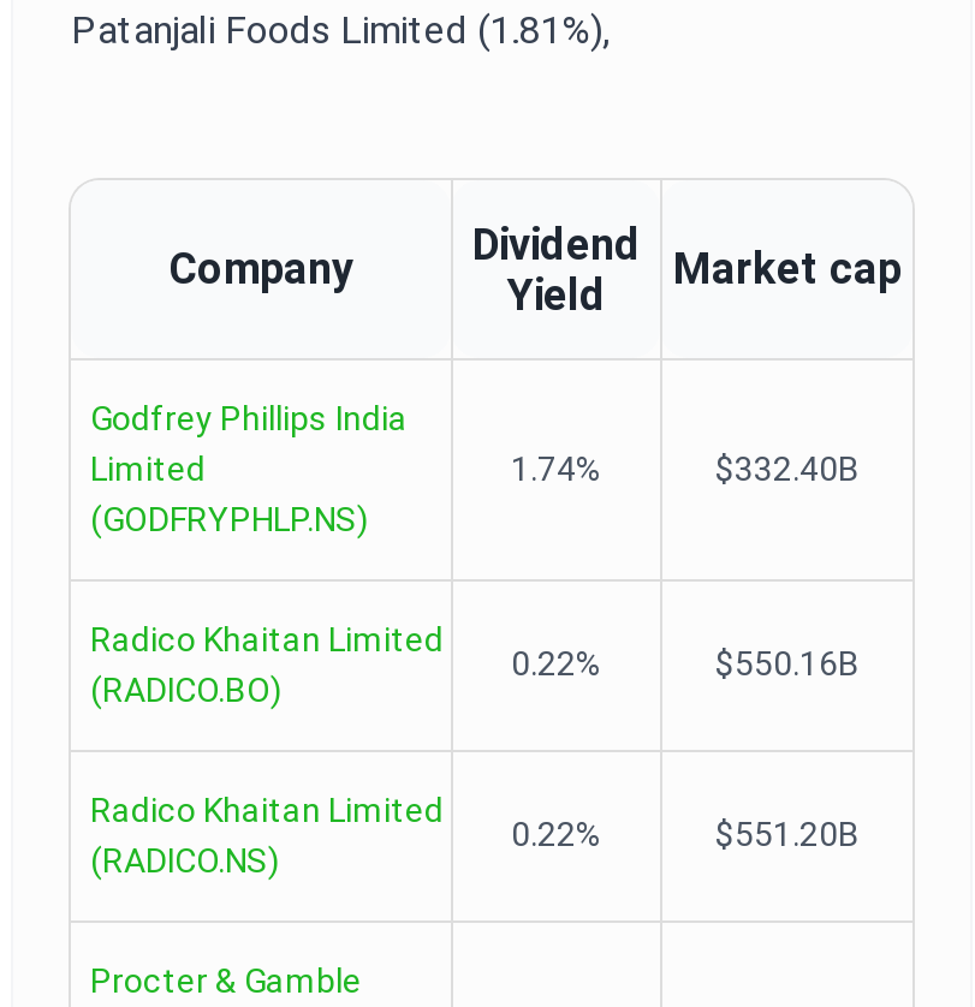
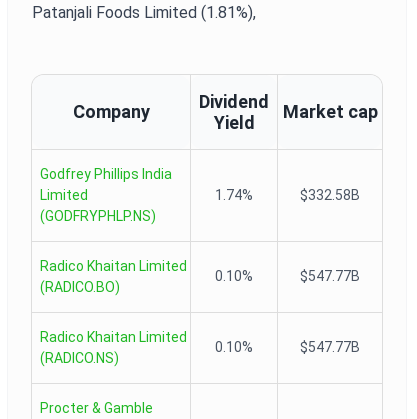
- $332.40B
+ $332.58B

- 0.22%
- $550.16B
+ 0.10%
+ $547.77B

- 0.22%
- $551.20B
+ 0.10%
+ $547.77B
